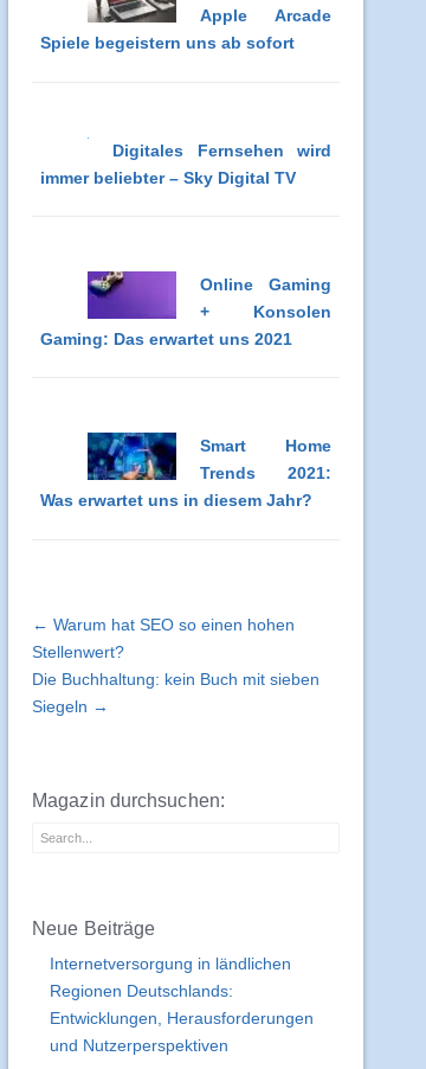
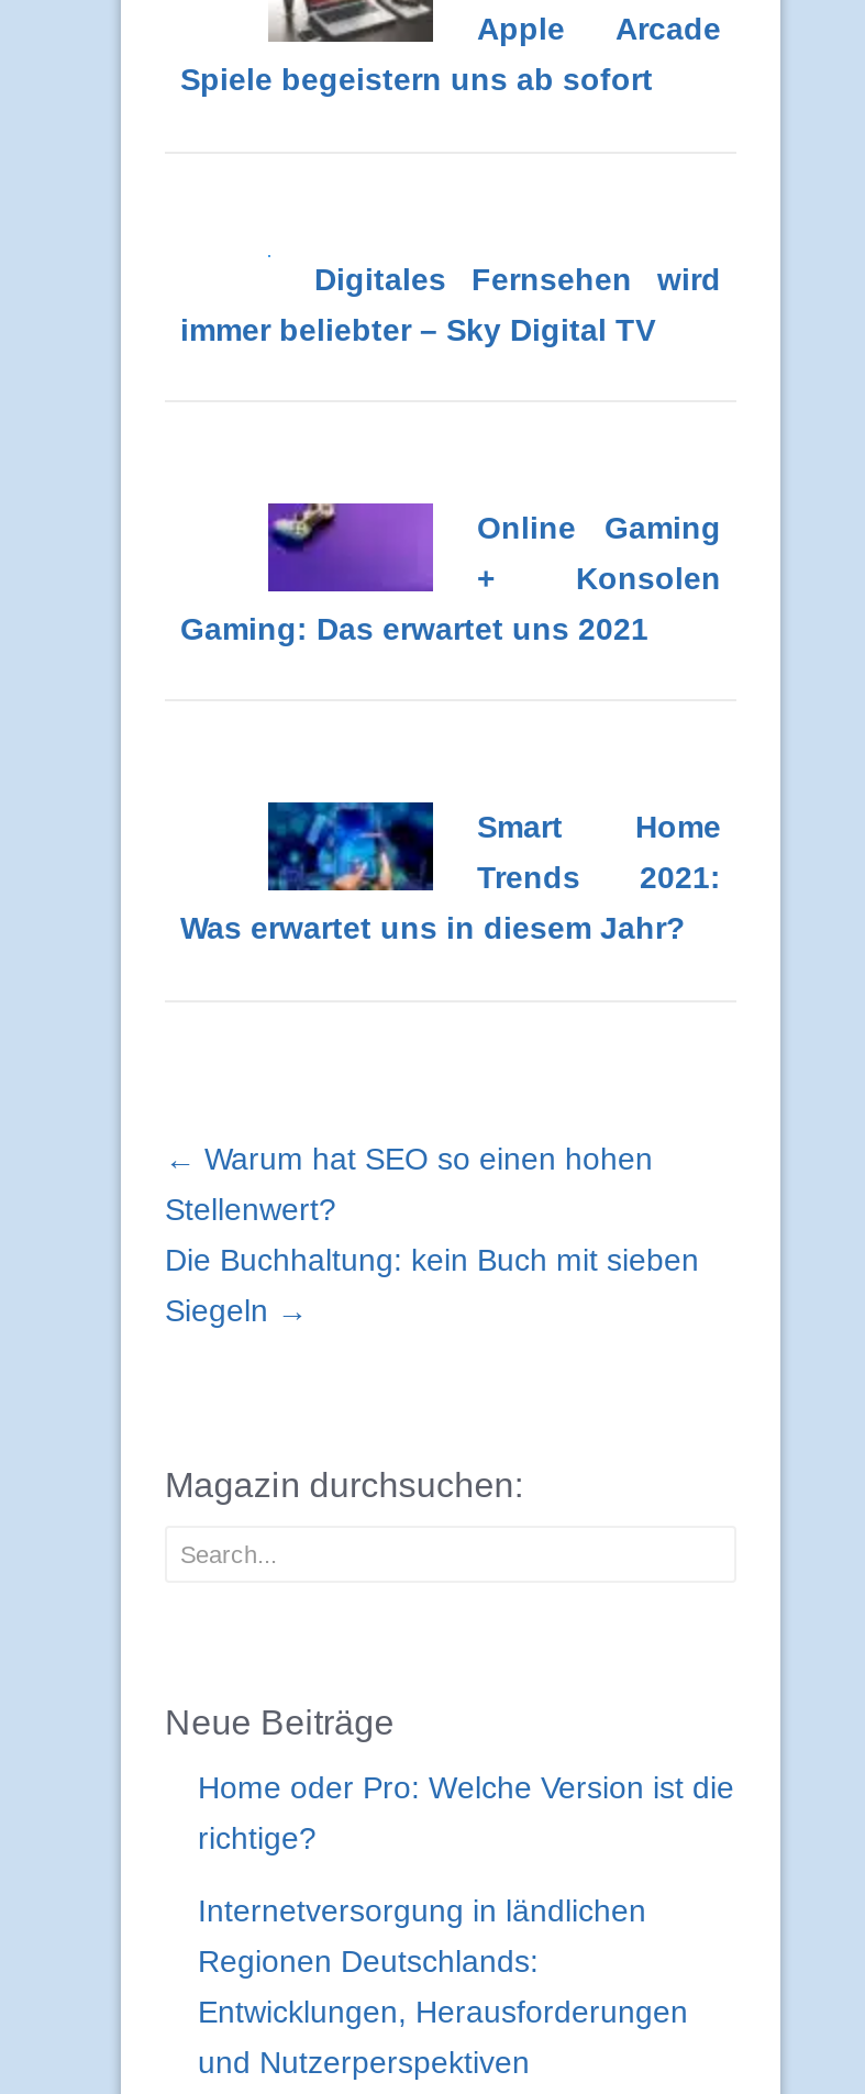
+ Home oder Pro: Welche Version ist die
+ richtige?
